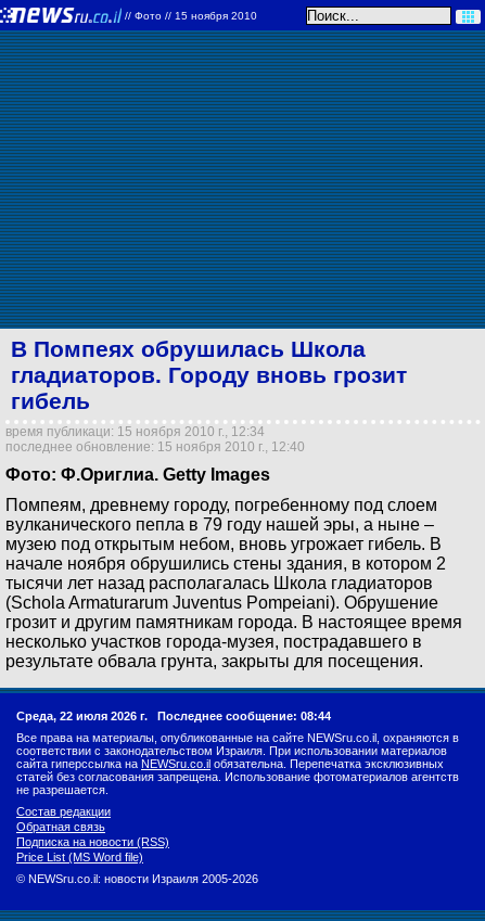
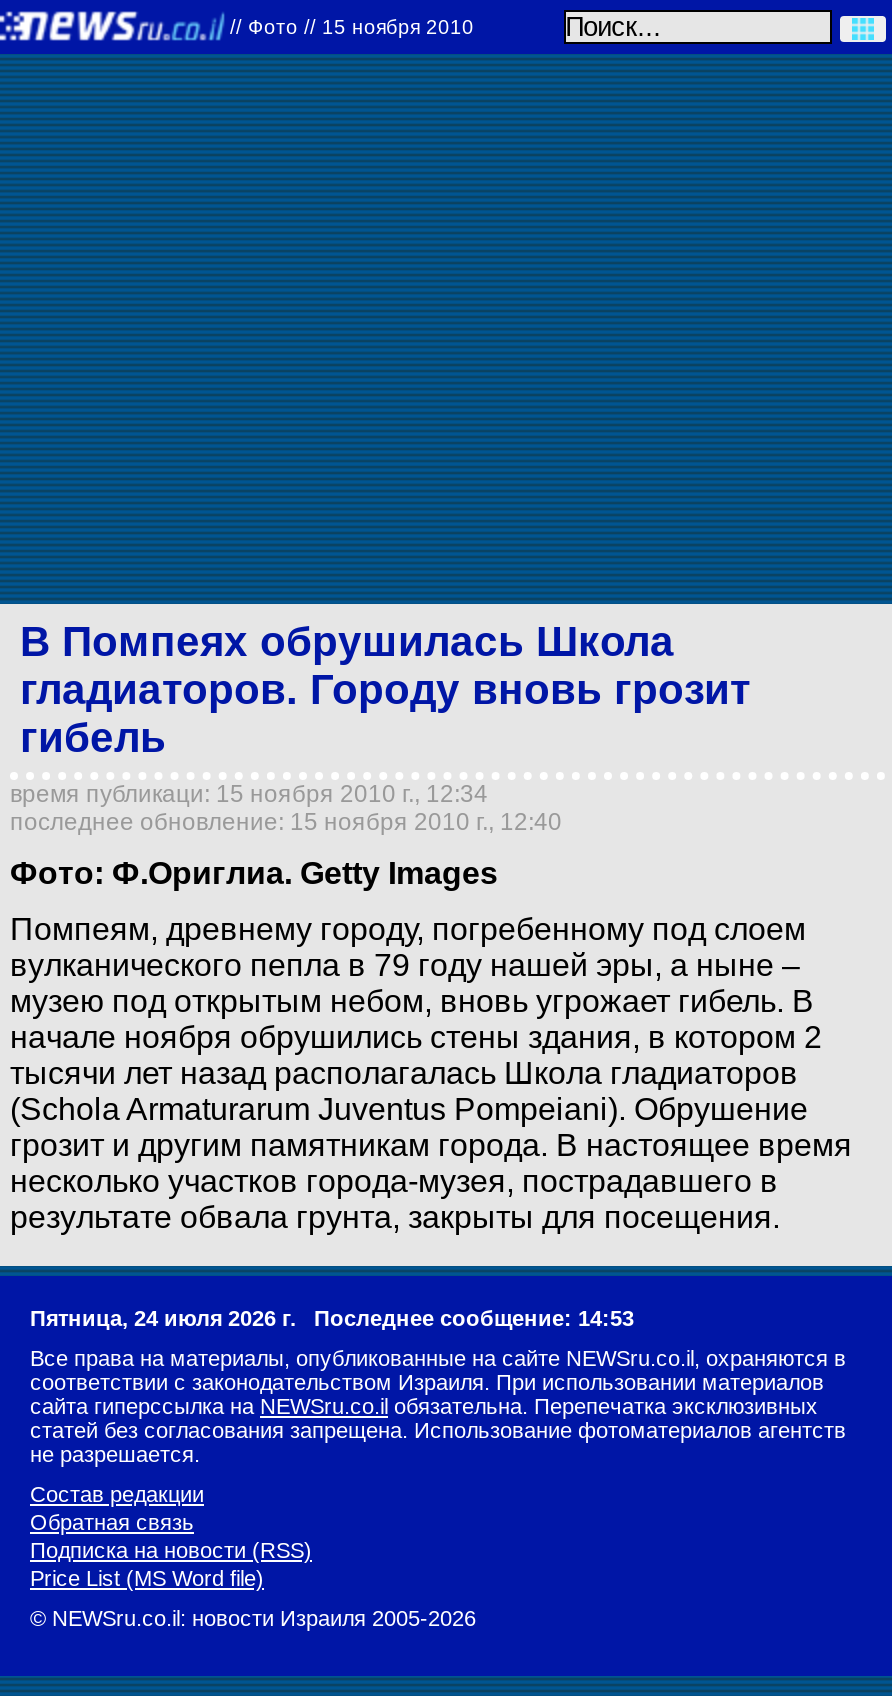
- Среда, 22 июля 2026 г. Последнее сообщение: 08:44
+ Пятница, 24 июля 2026 г. Последнее сообщение: 14:53
